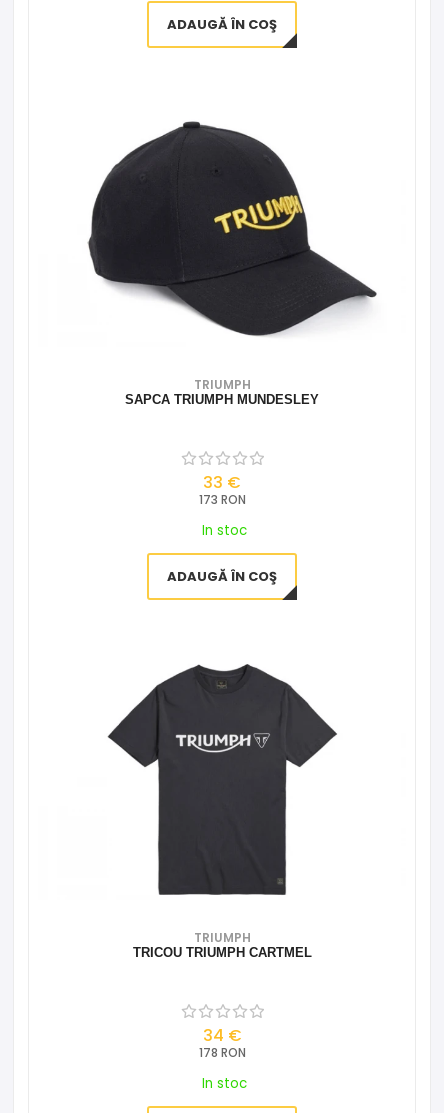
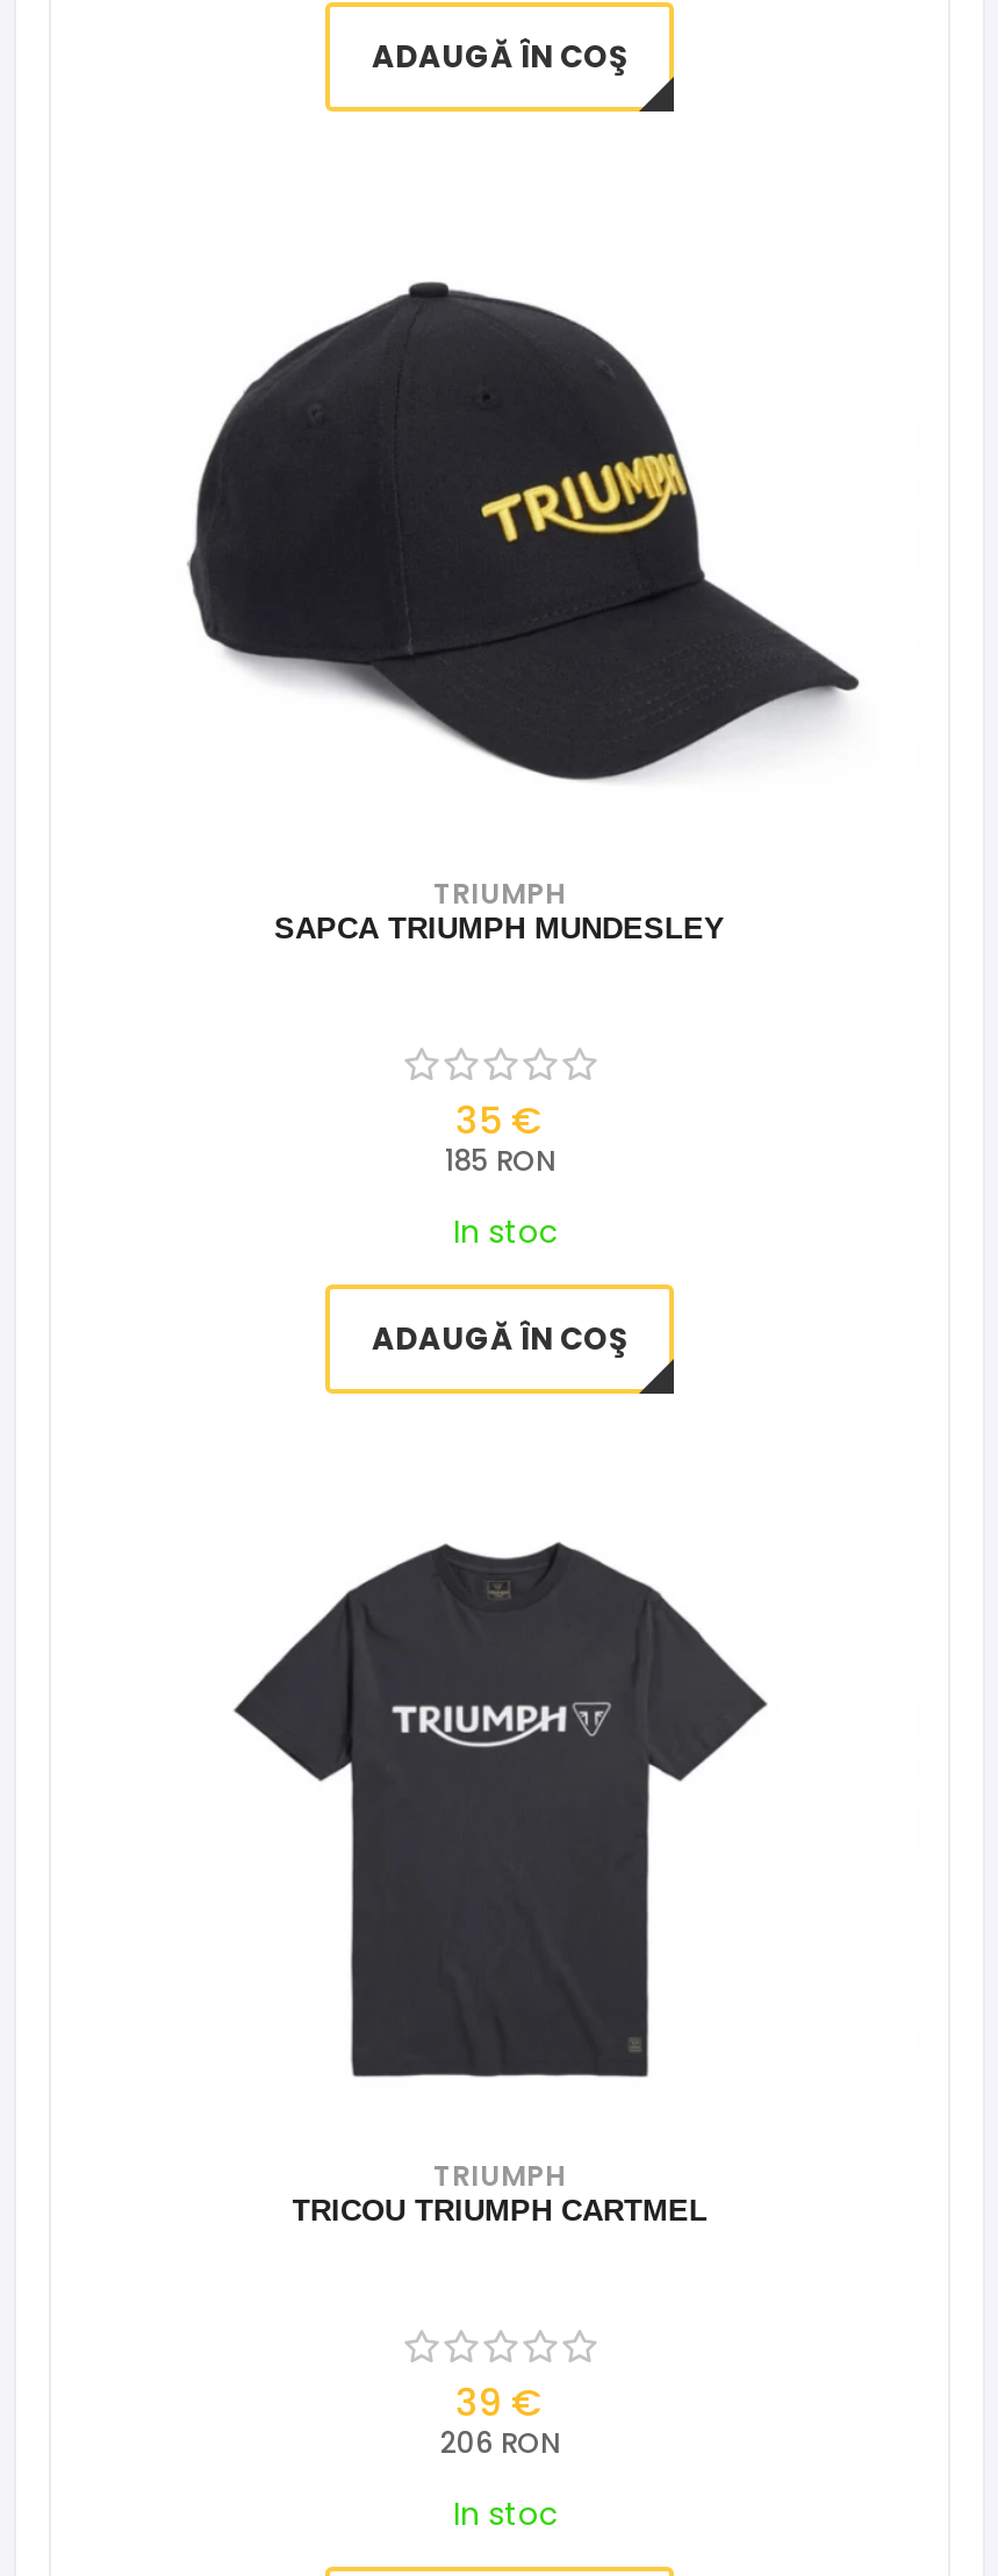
- 33 €
+ 35 €

- 173 RON
+ 185 RON

- 34 €
+ 39 €

- 178 RON
+ 206 RON
